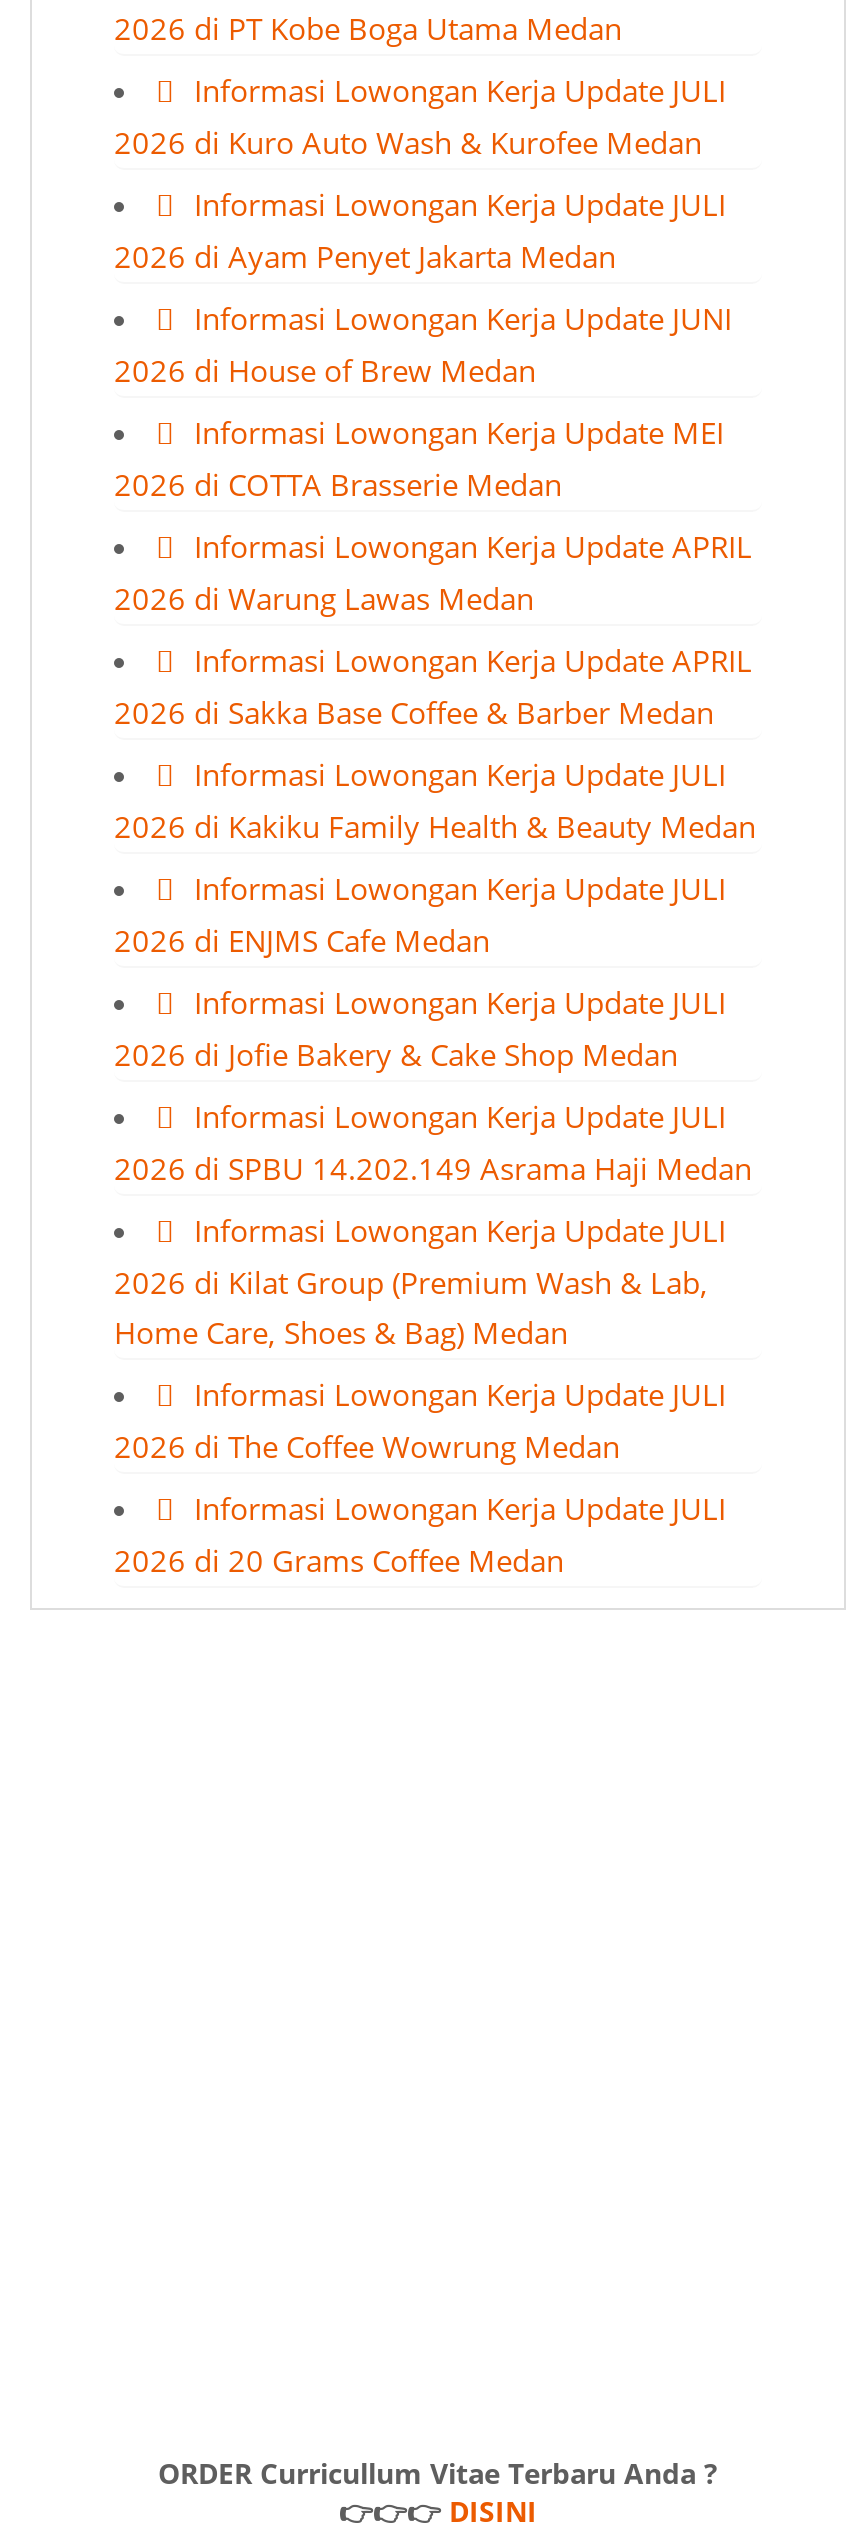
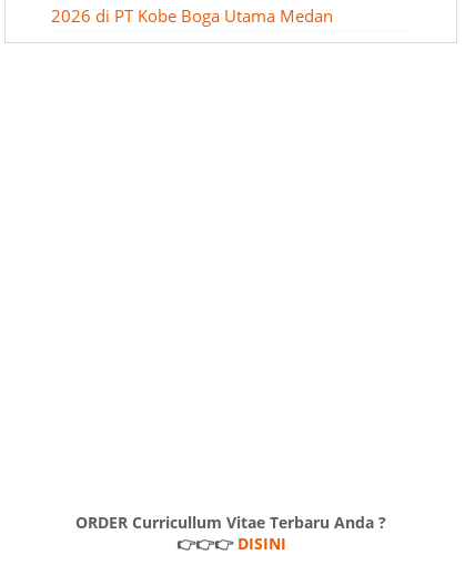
- Informasi Lowongan Kerja Update JULI
- 2026 di Kuro Auto Wash & Kurofee Medan
- Informasi Lowongan Kerja Update JULI
- 2026 di Ayam Penyet Jakarta Medan
- Informasi Lowongan Kerja Update JUNI
- 2026 di House of Brew Medan
- Informasi Lowongan Kerja Update MEI
- 2026 di COTTA Brasserie Medan
- Informasi Lowongan Kerja Update APRIL
- 2026 di Warung Lawas Medan
- Informasi Lowongan Kerja Update APRIL
- 2026 di Sakka Base Coffee & Barber Medan
- Informasi Lowongan Kerja Update JULI
- 2026 di Kakiku Family Health & Beauty Medan
- Informasi Lowongan Kerja Update JULI
- 2026 di ENJMS Cafe Medan
- Informasi Lowongan Kerja Update JULI
- 2026 di Jofie Bakery & Cake Shop Medan
- Informasi Lowongan Kerja Update JULI
- 2026 di SPBU 14.202.149 Asrama Haji Medan
- Informasi Lowongan Kerja Update JULI
- 2026 di Kilat Group (Premium Wash & Lab,
- Home Care, Shoes & Bag) Medan
- Informasi Lowongan Kerja Update JULI
- 2026 di The Coffee Wowrung Medan
- Informasi Lowongan Kerja Update JULI
- 2026 di 20 Grams Coffee Medan
